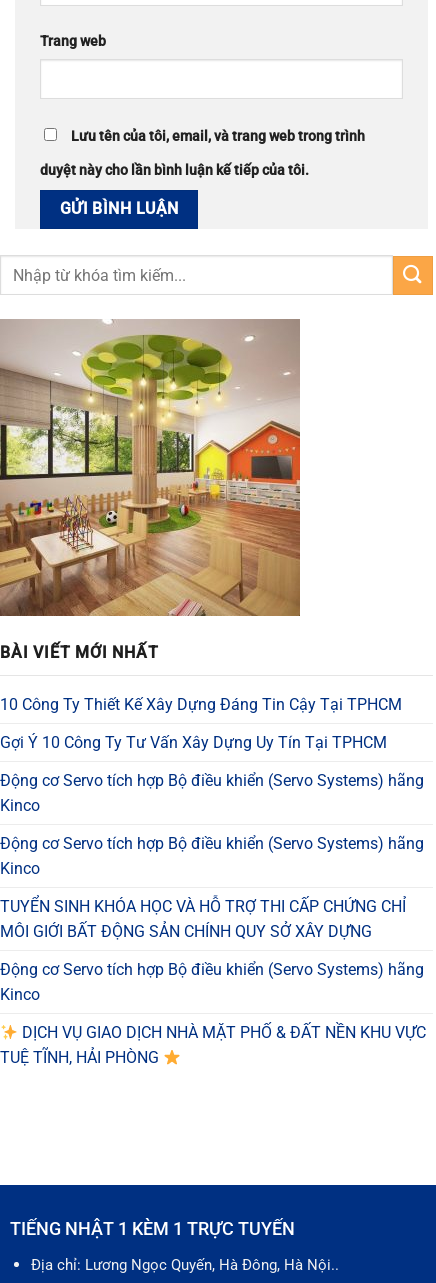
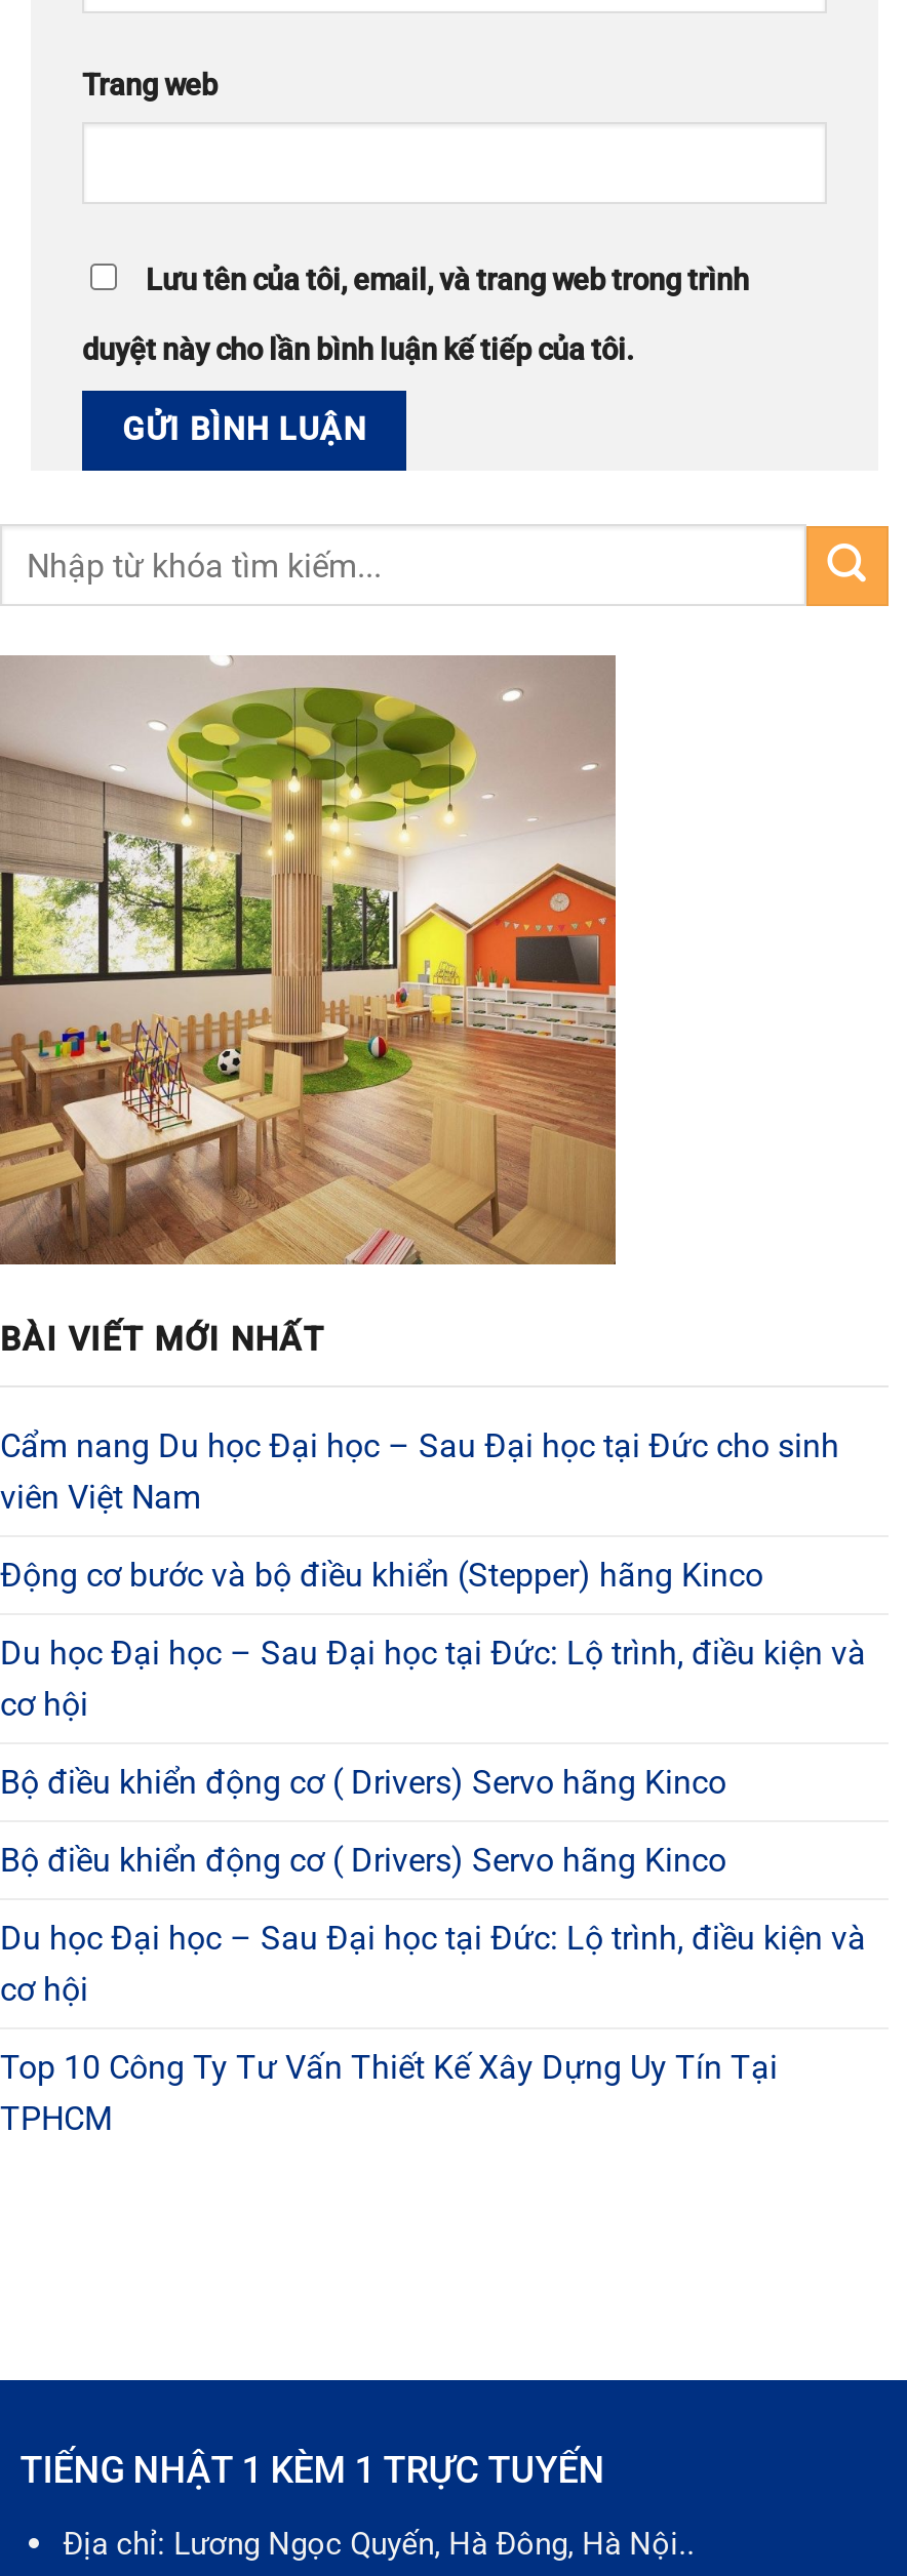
- 10 Công Ty Thiết Kế Xây Dựng Đáng Tin Cậy Tại TPHCM
+ Cẩm nang Du học Đại học – Sau Đại học tại Đức cho sinh
+ viên Việt Nam

- Gợi Ý 10 Công Ty Tư Vấn Xây Dựng Uy Tín Tại TPHCM
+ Động cơ bước và bộ điều khiển (Stepper) hãng Kinco

- Động cơ Servo tích hợp Bộ điều khiển (Servo Systems) hãng
- Kinco
+ Du học Đại học – Sau Đại học tại Đức: Lộ trình, điều kiện và
+ cơ hội

- Động cơ Servo tích hợp Bộ điều khiển (Servo Systems) hãng
- Kinco
+ Bộ điều khiển động cơ ( Drivers) Servo hãng Kinco

- TUYỂN SINH KHÓA HỌC VÀ HỖ TRỢ THI CẤP CHỨNG CHỈ
- MÔI GIỚI BẤT ĐỘNG SẢN CHÍNH QUY SỞ XÂY DỰNG
+ Bộ điều khiển động cơ ( Drivers) Servo hãng Kinco

- Động cơ Servo tích hợp Bộ điều khiển (Servo Systems) hãng
- Kinco
+ Du học Đại học – Sau Đại học tại Đức: Lộ trình, điều kiện và
+ cơ hội

- DỊCH VỤ GIAO DỊCH NHÀ MẶT PHỐ & ĐẤT NỀN KHU VỰC
- TUỆ TĨNH, HẢI PHÒNG
+ Top 10 Công Ty Tư Vấn Thiết Kế Xây Dựng Uy Tín Tại
+ TPHCM
